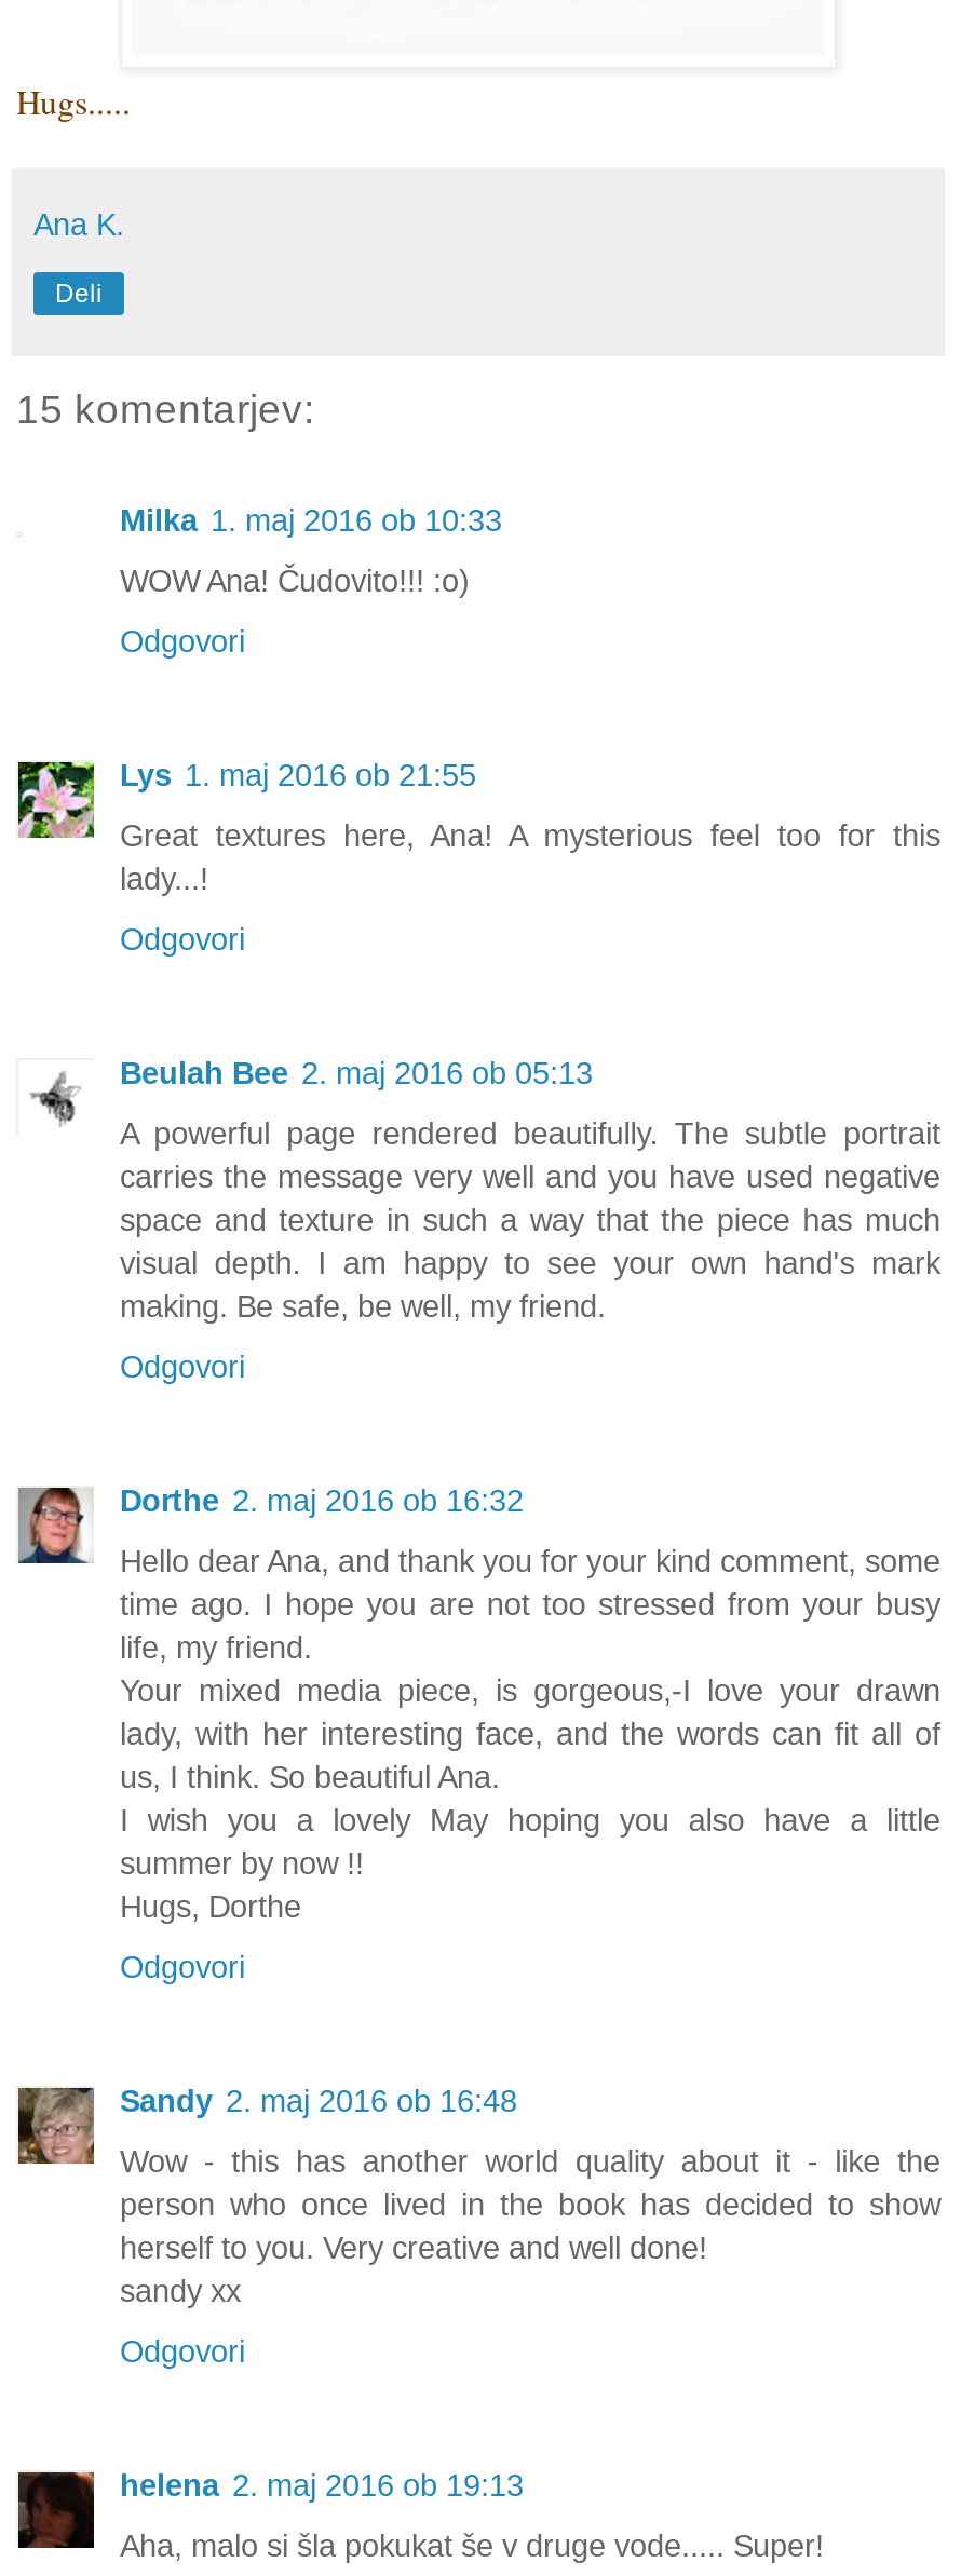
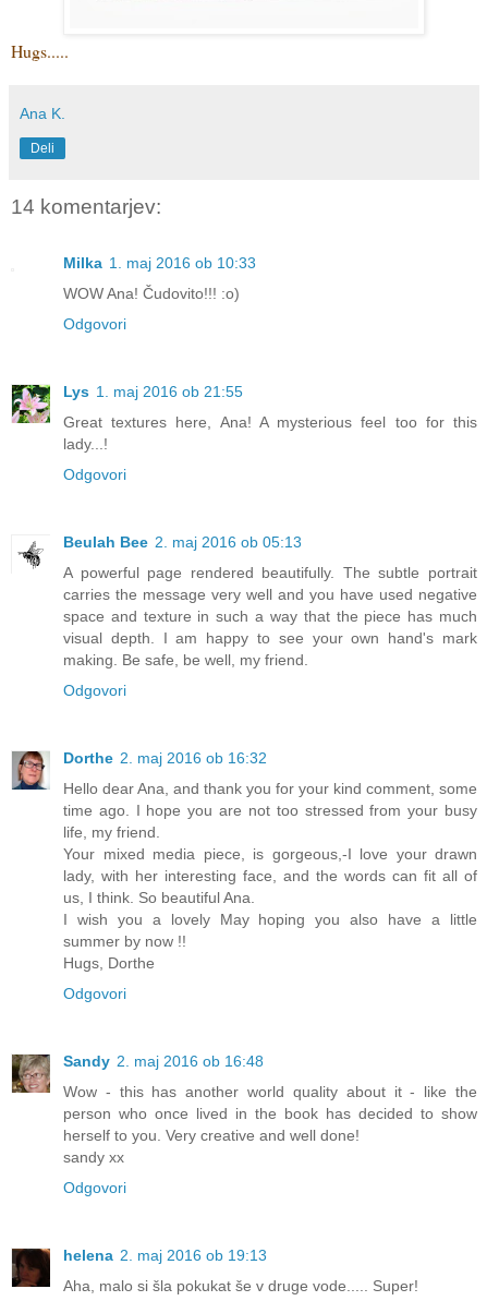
- 15 komentarjev:
+ 14 komentarjev:
